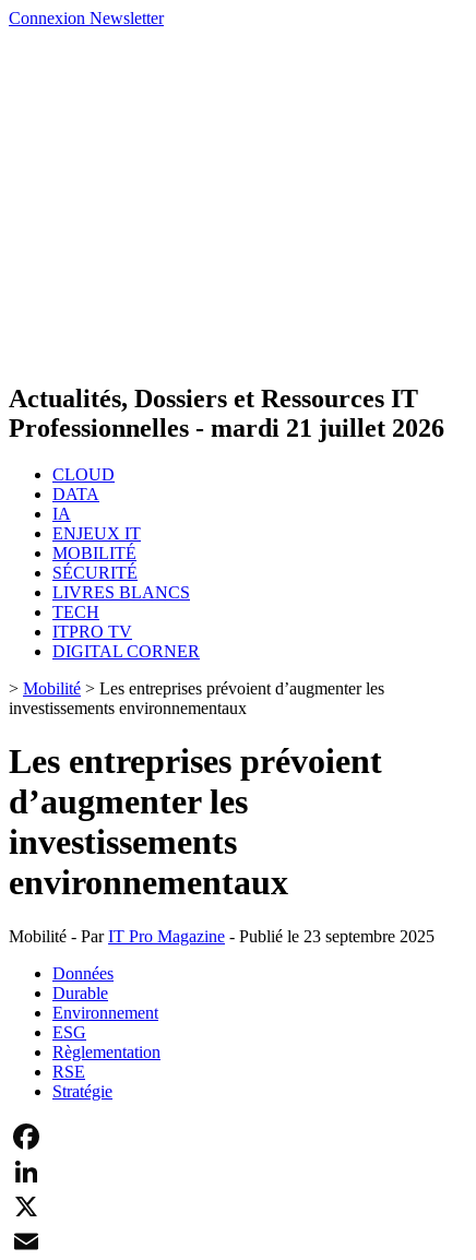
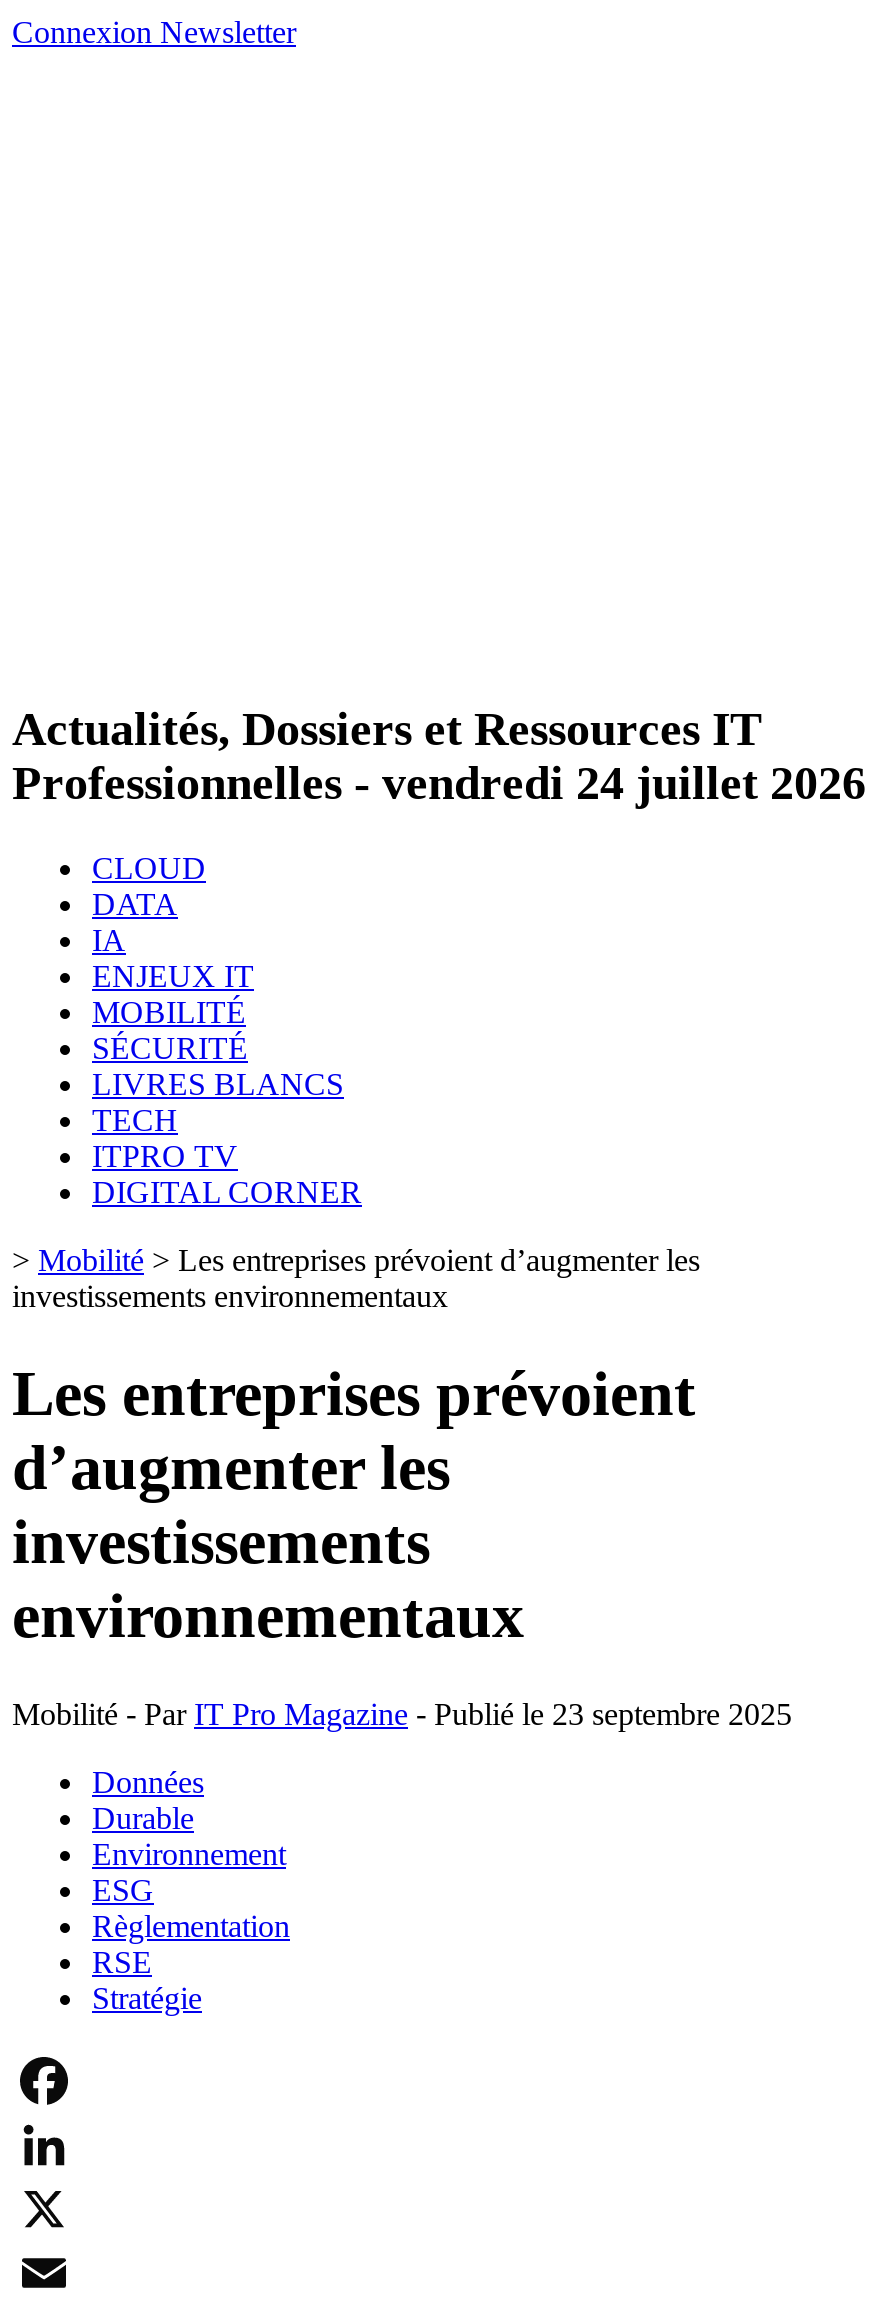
- Professionnelles - mardi 21 juillet 2026
+ Professionnelles - vendredi 24 juillet 2026
